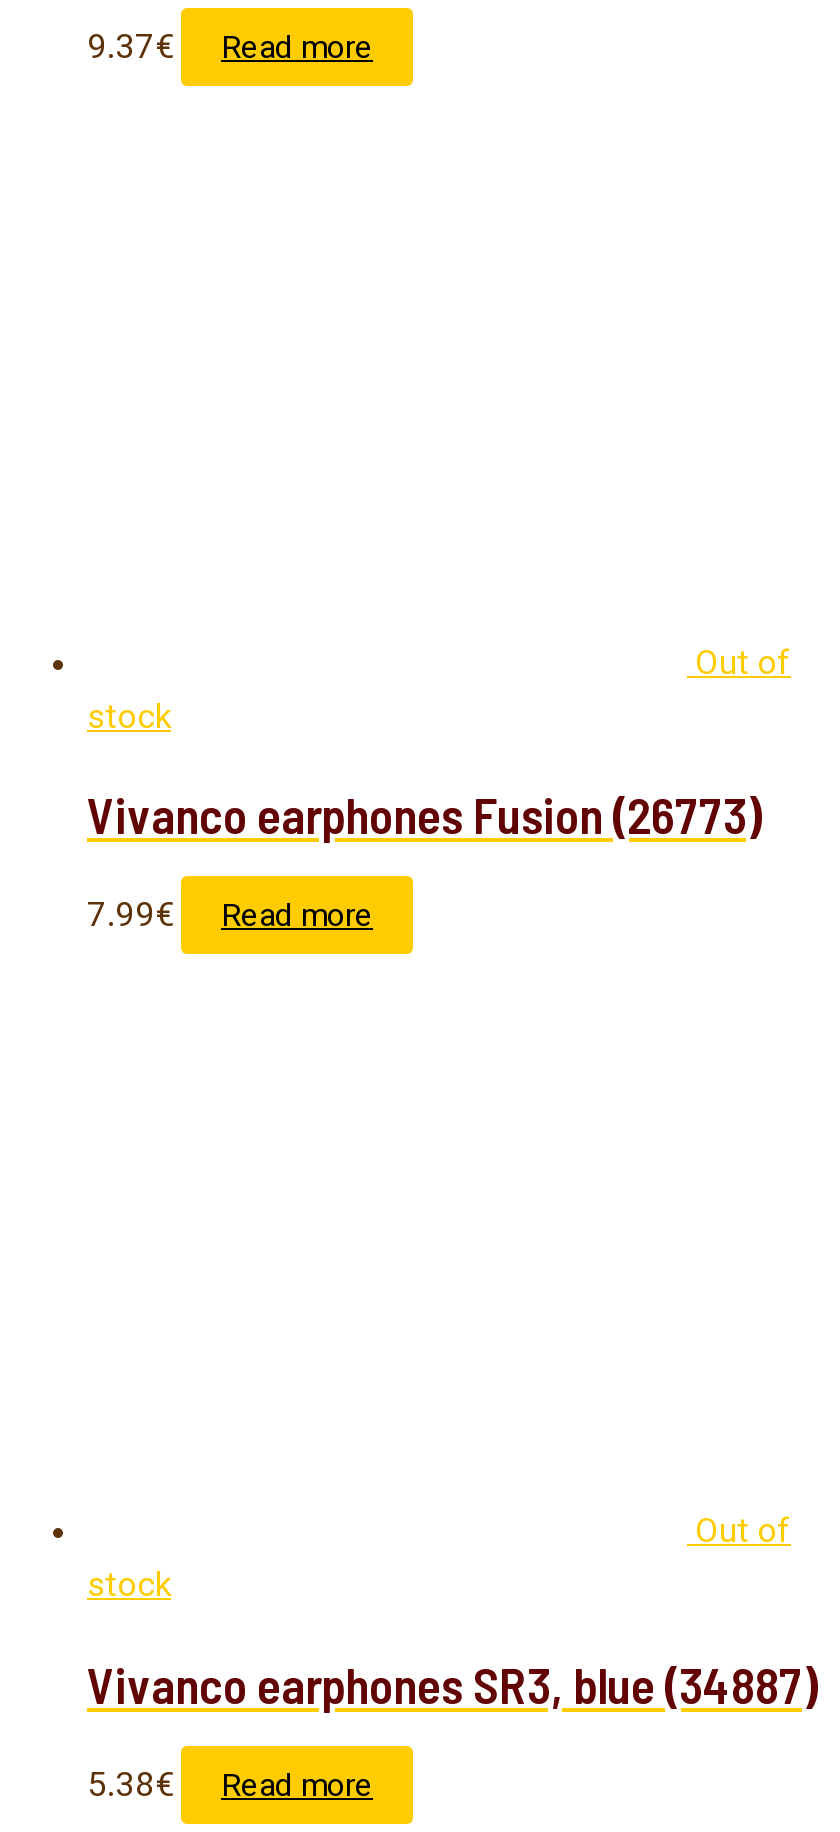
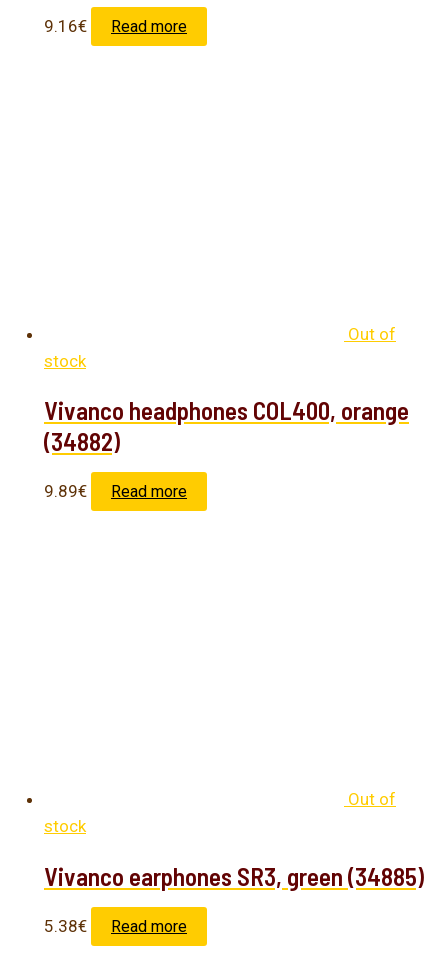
- 9.37€ Read more
+ 9.16€ Read more

- Vivanco earphones Fusion (26773)
+ Vivanco headphones COL400, orange
+ (34882)

- 7.99€ Read more
+ 9.89€ Read more

- Vivanco earphones SR3, blue (34887)
+ Vivanco earphones SR3, green (34885)
